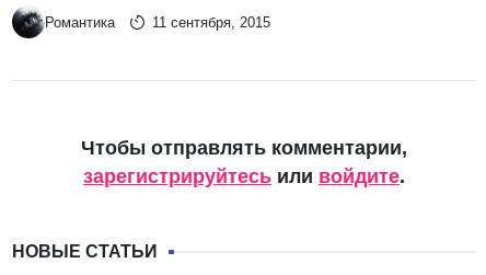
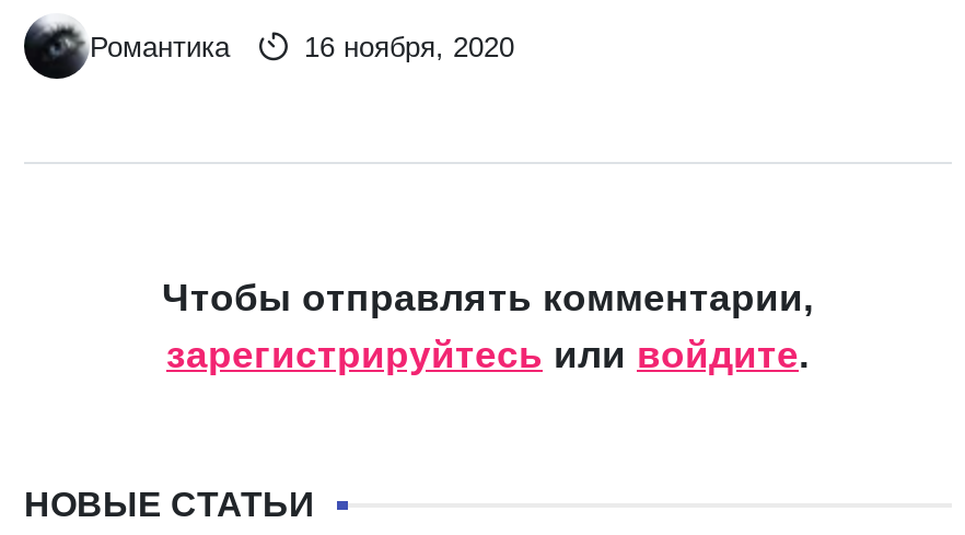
- 11 сентября, 2015
+ 16 ноября, 2020
